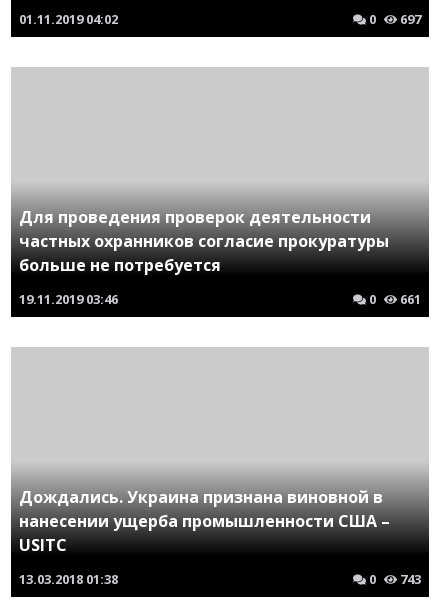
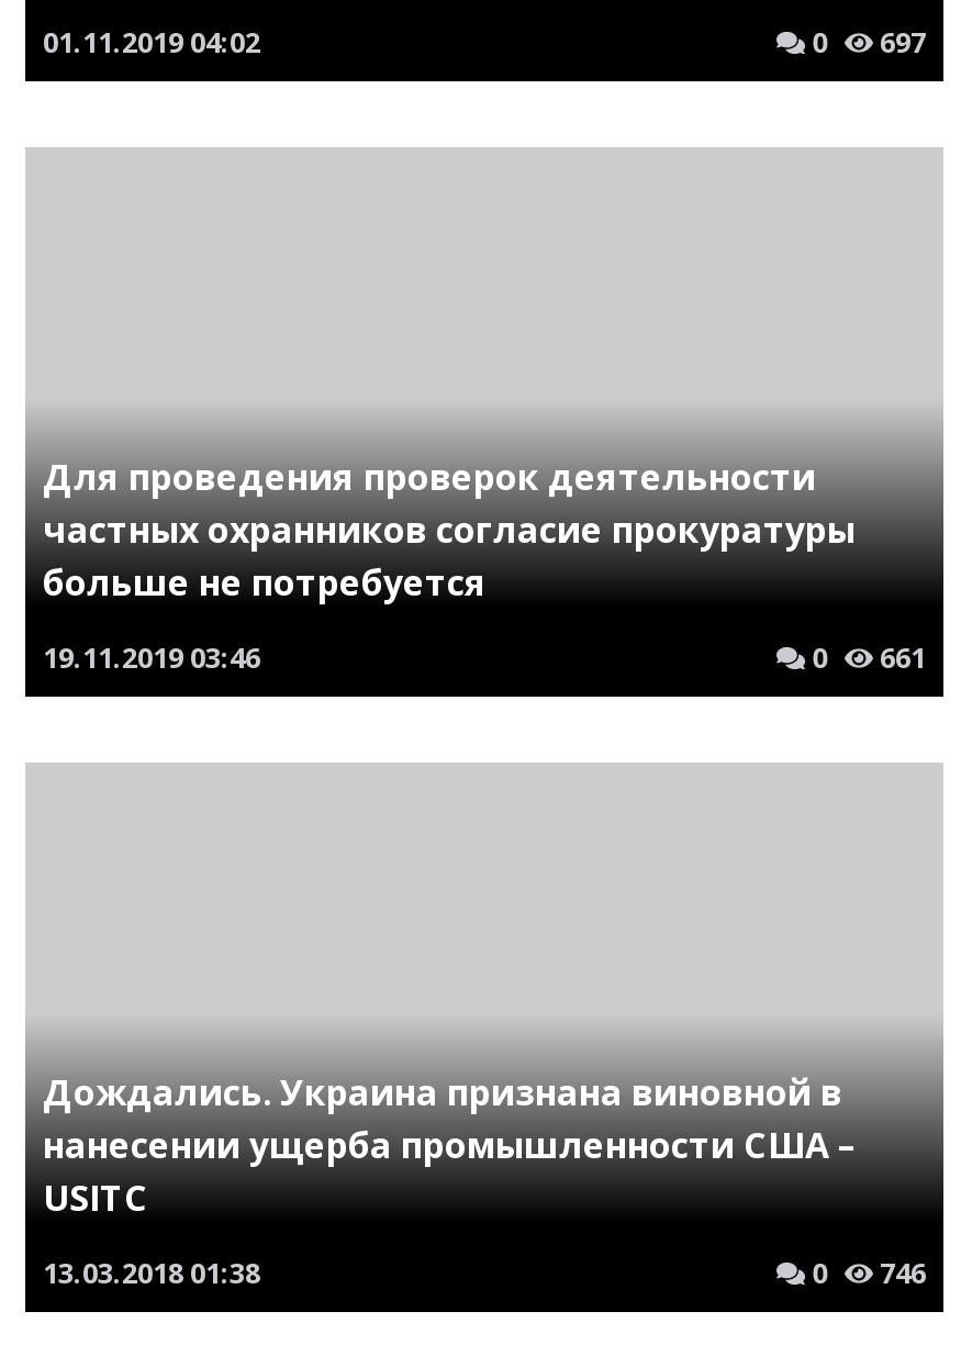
- 0 743
+ 0 746
